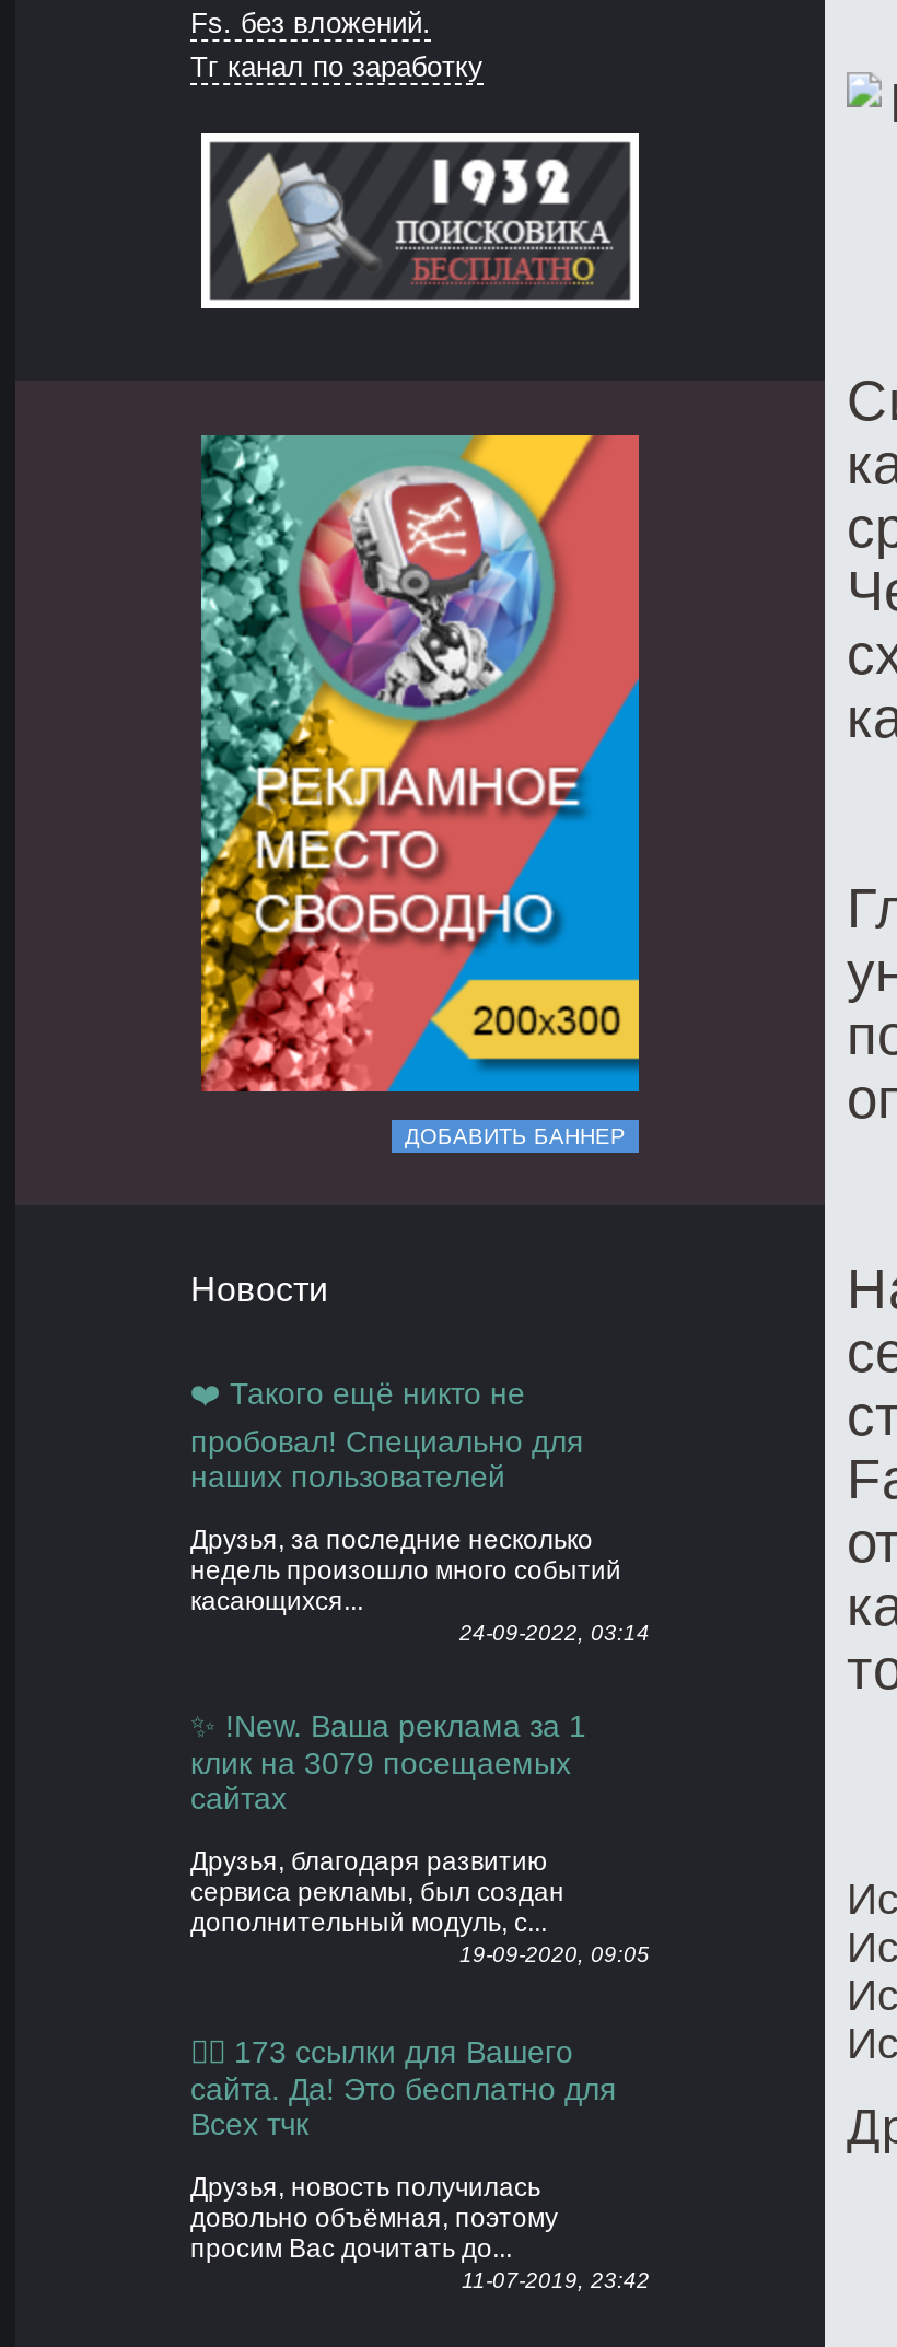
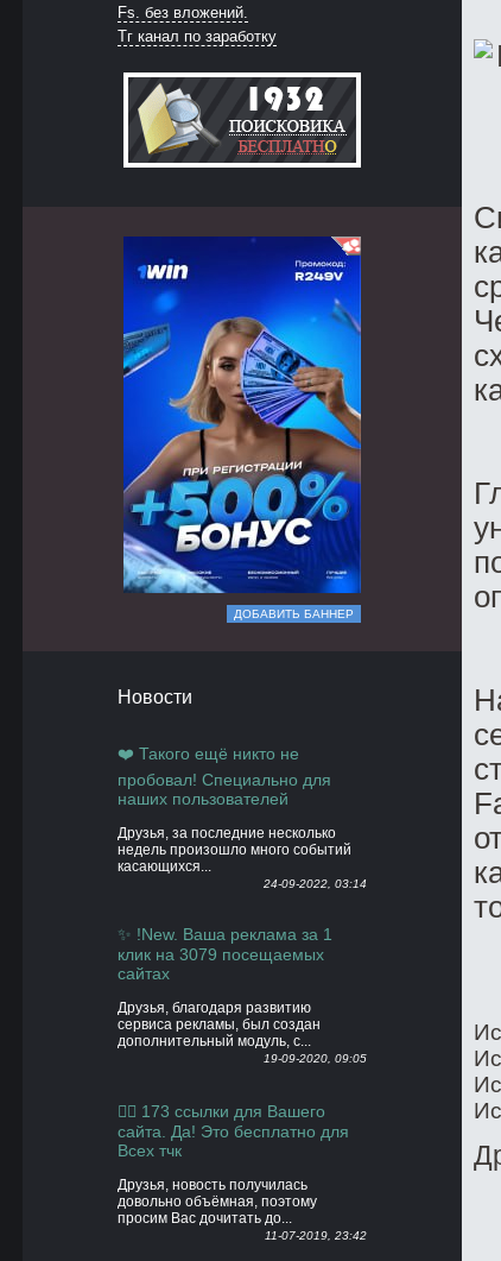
- [image]
+ [image]
